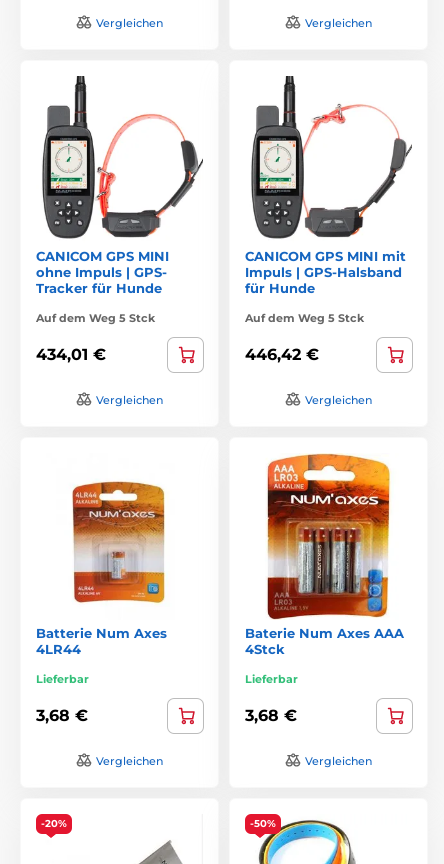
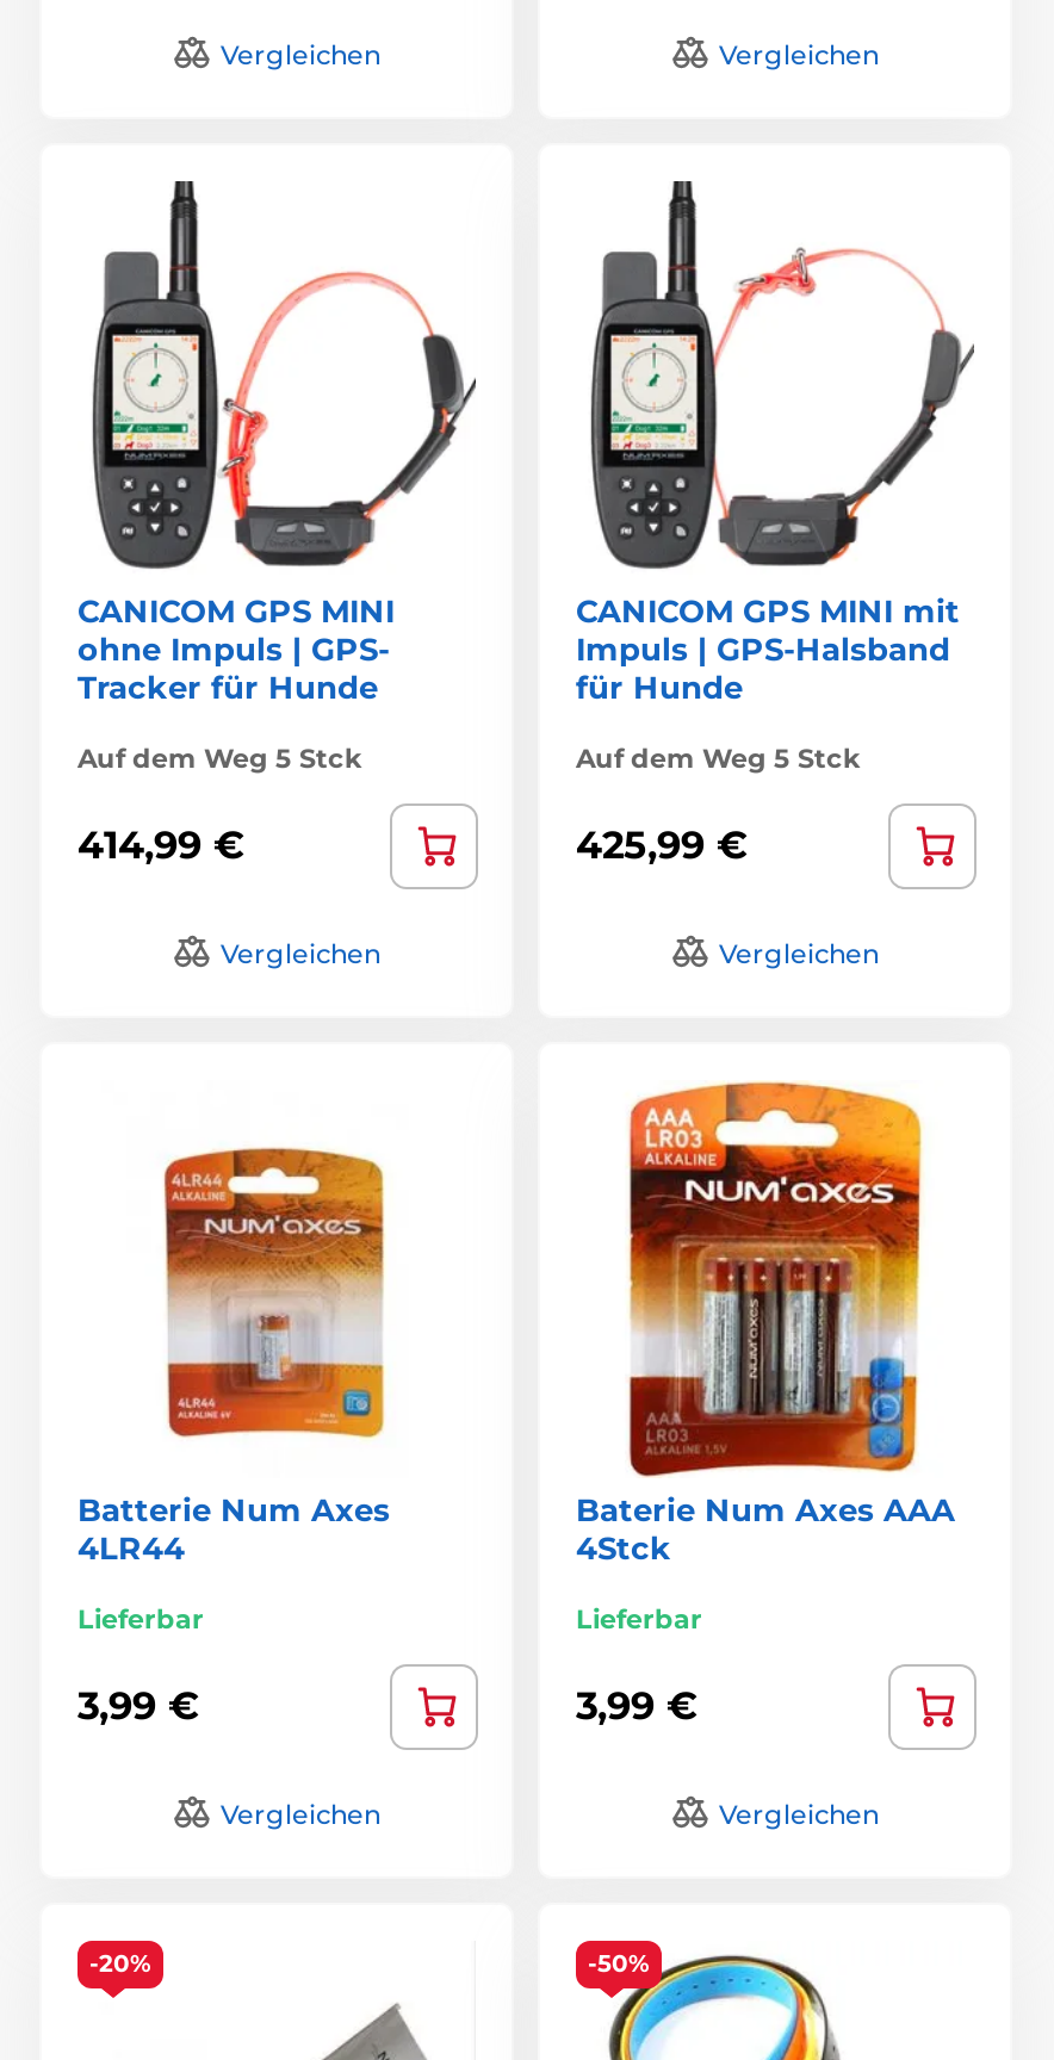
- 434,01 €
+ 414,99 €

- 446,42 €
+ 425,99 €

- 3,68 €
+ 3,99 €

- 3,68 €
+ 3,99 €
